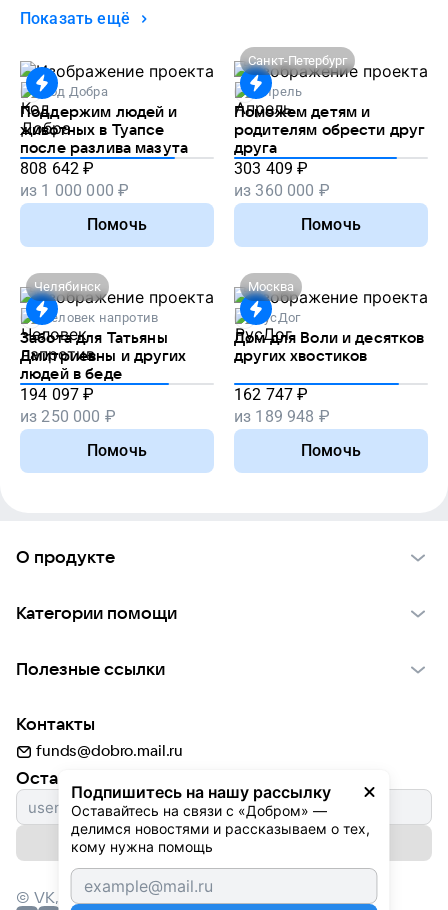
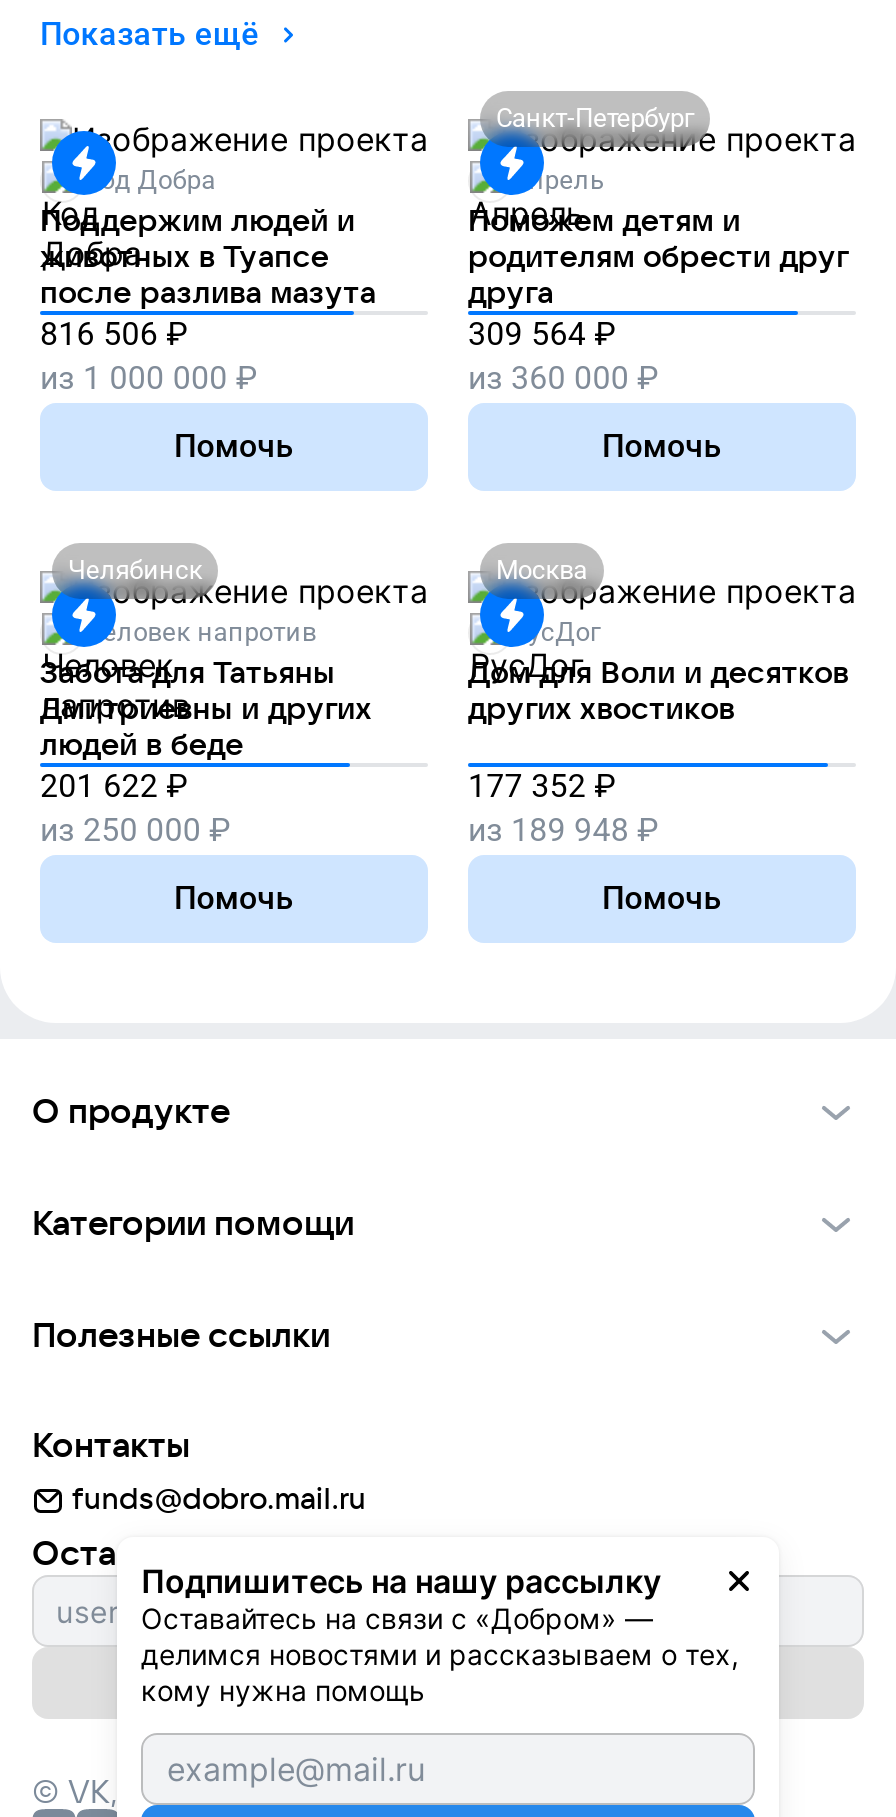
- 808 642 ₽
+ 816 506 ₽

- 303 409 ₽
+ 309 564 ₽

- 194 097 ₽
+ 201 622 ₽

- 162 747 ₽
+ 177 352 ₽
